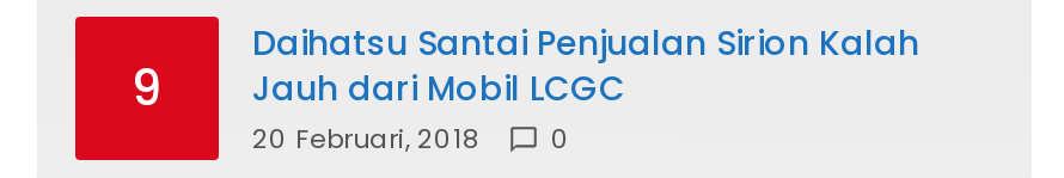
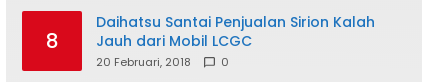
- 9 Jauh dari Mobil LCGC
+ 8 Jauh dari Mobil LCGC
